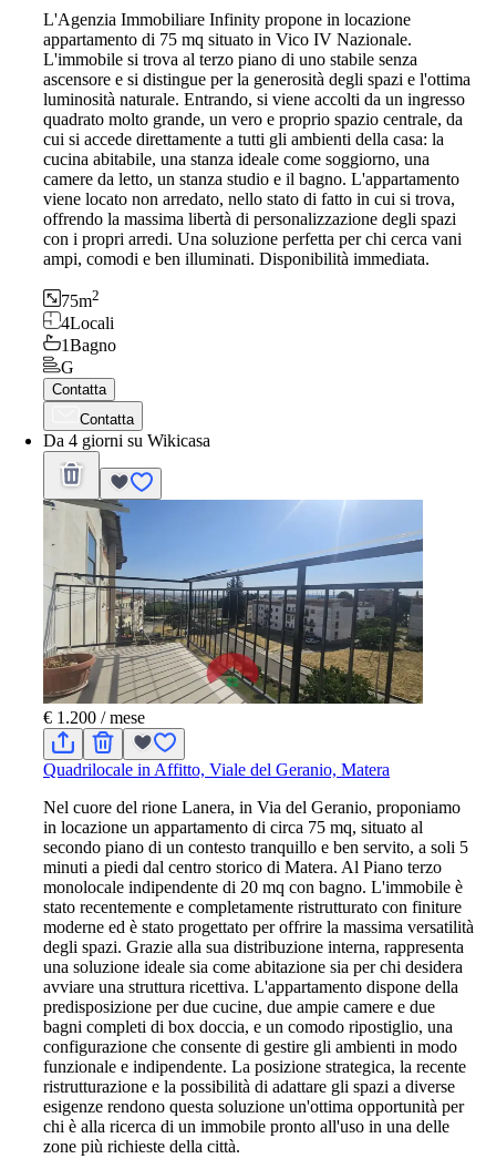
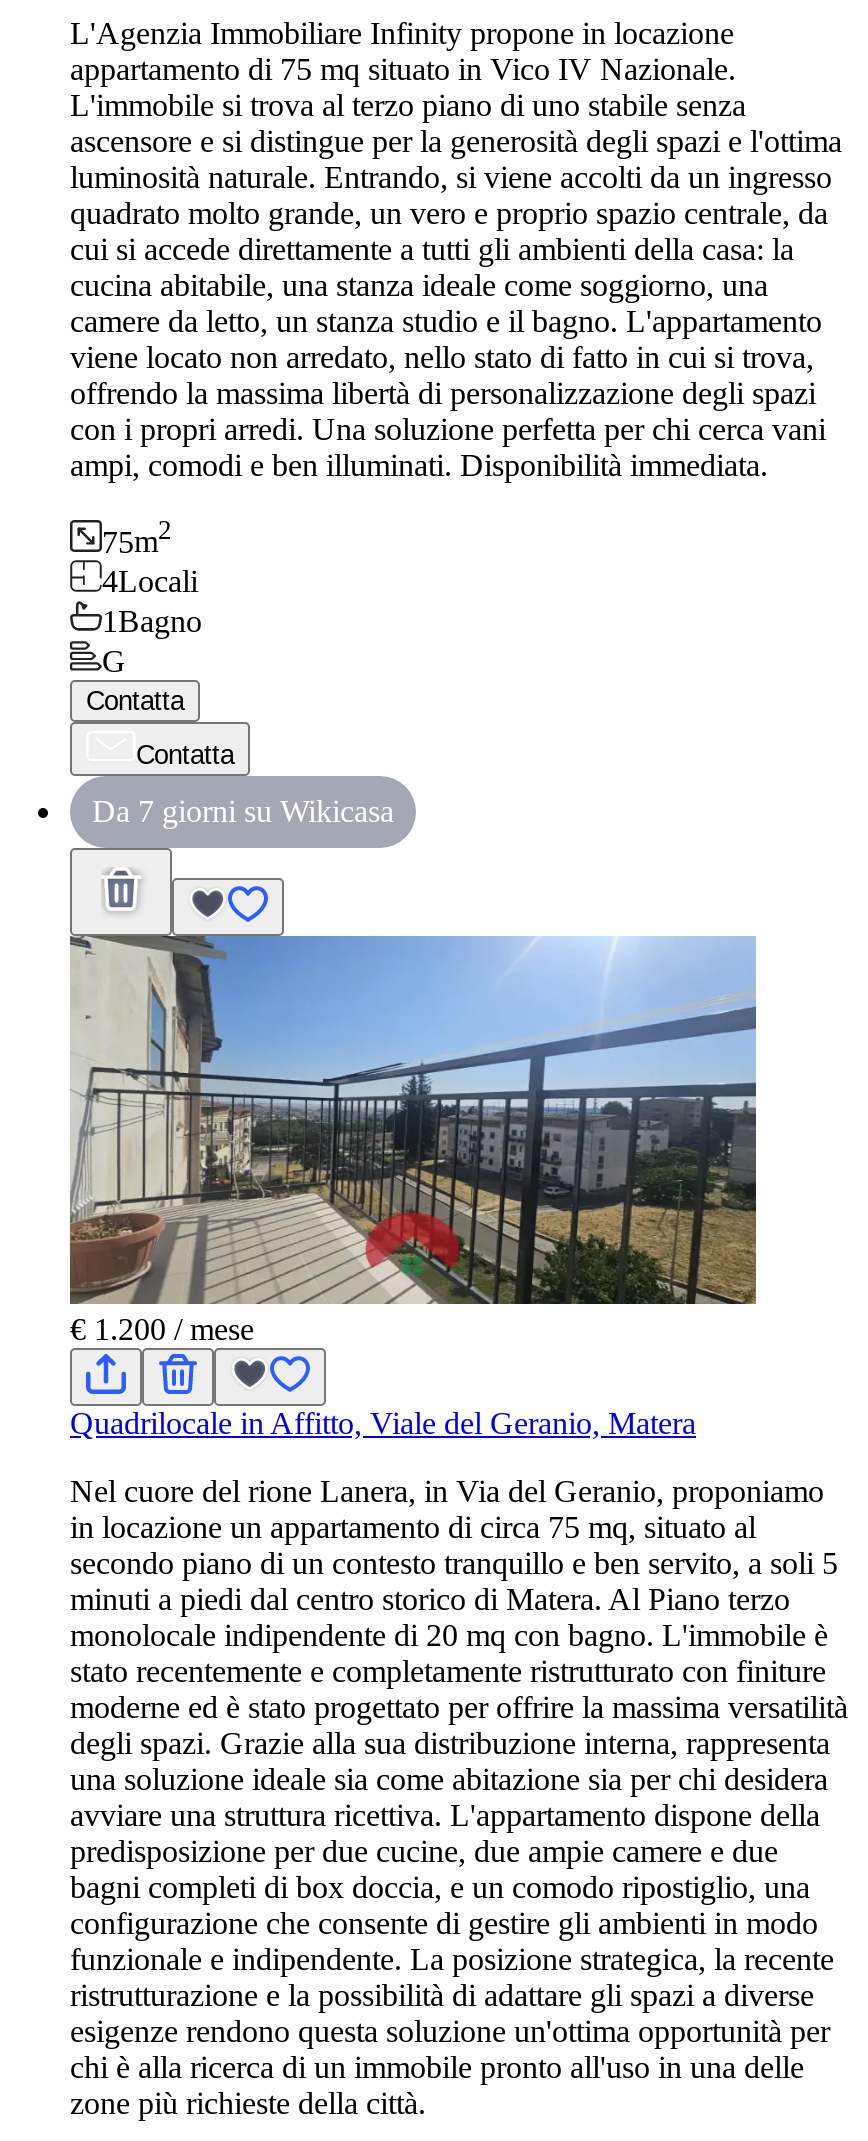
- Da 4 giorni su Wikicasa
+ Da 7 giorni su Wikicasa
